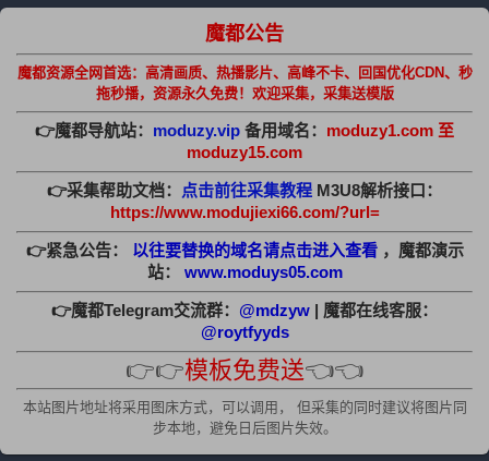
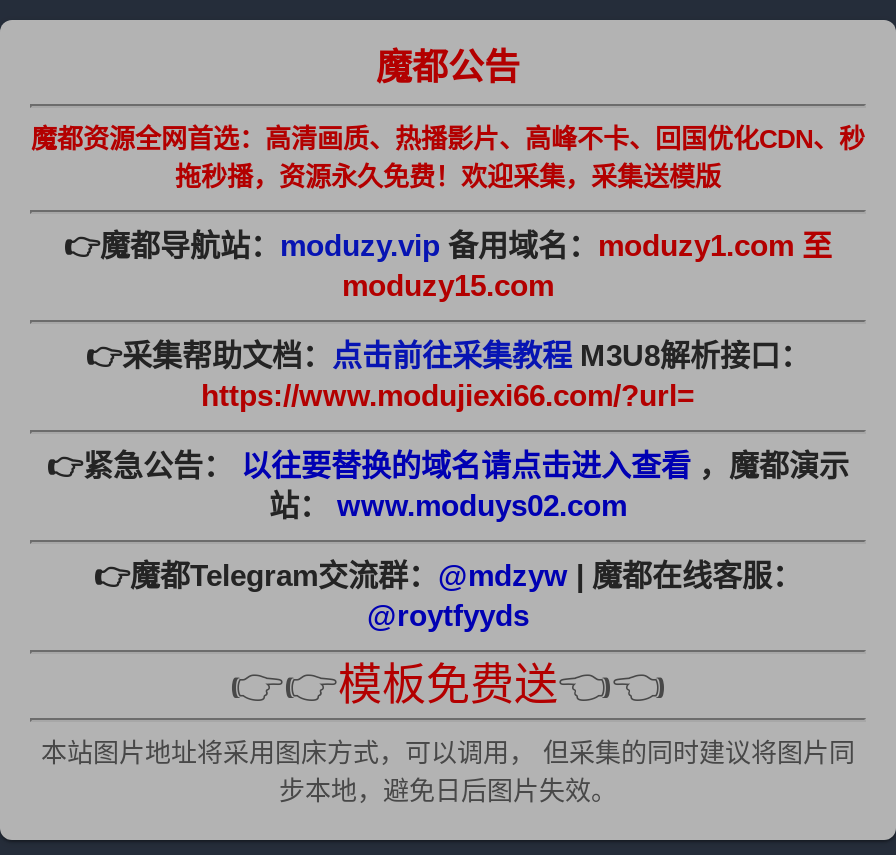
- 站：www.moduys05.com
+ 站：www.moduys02.com
